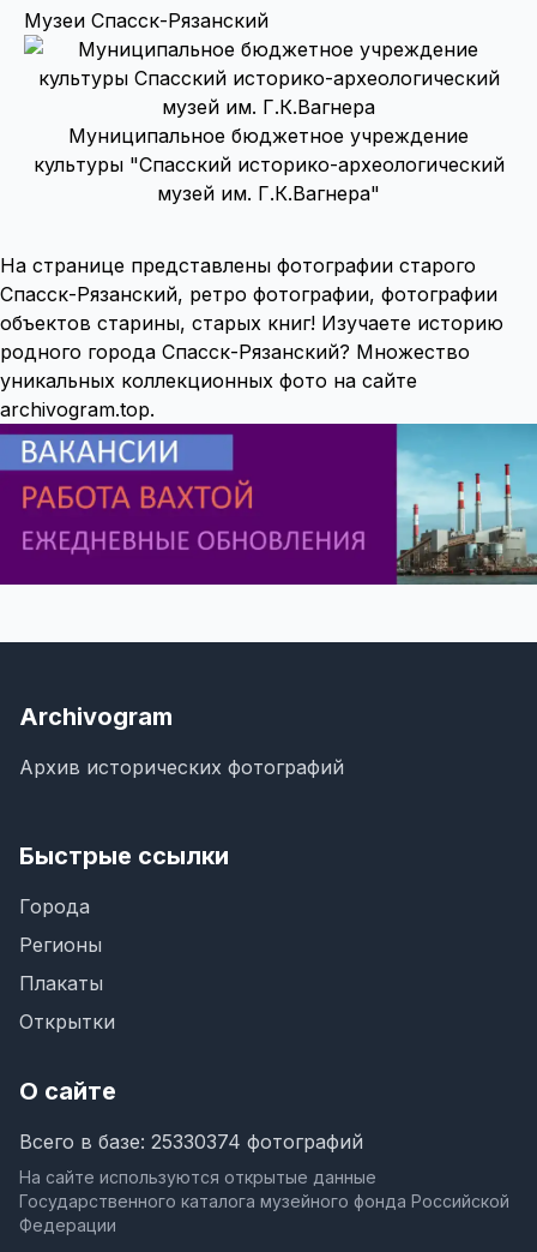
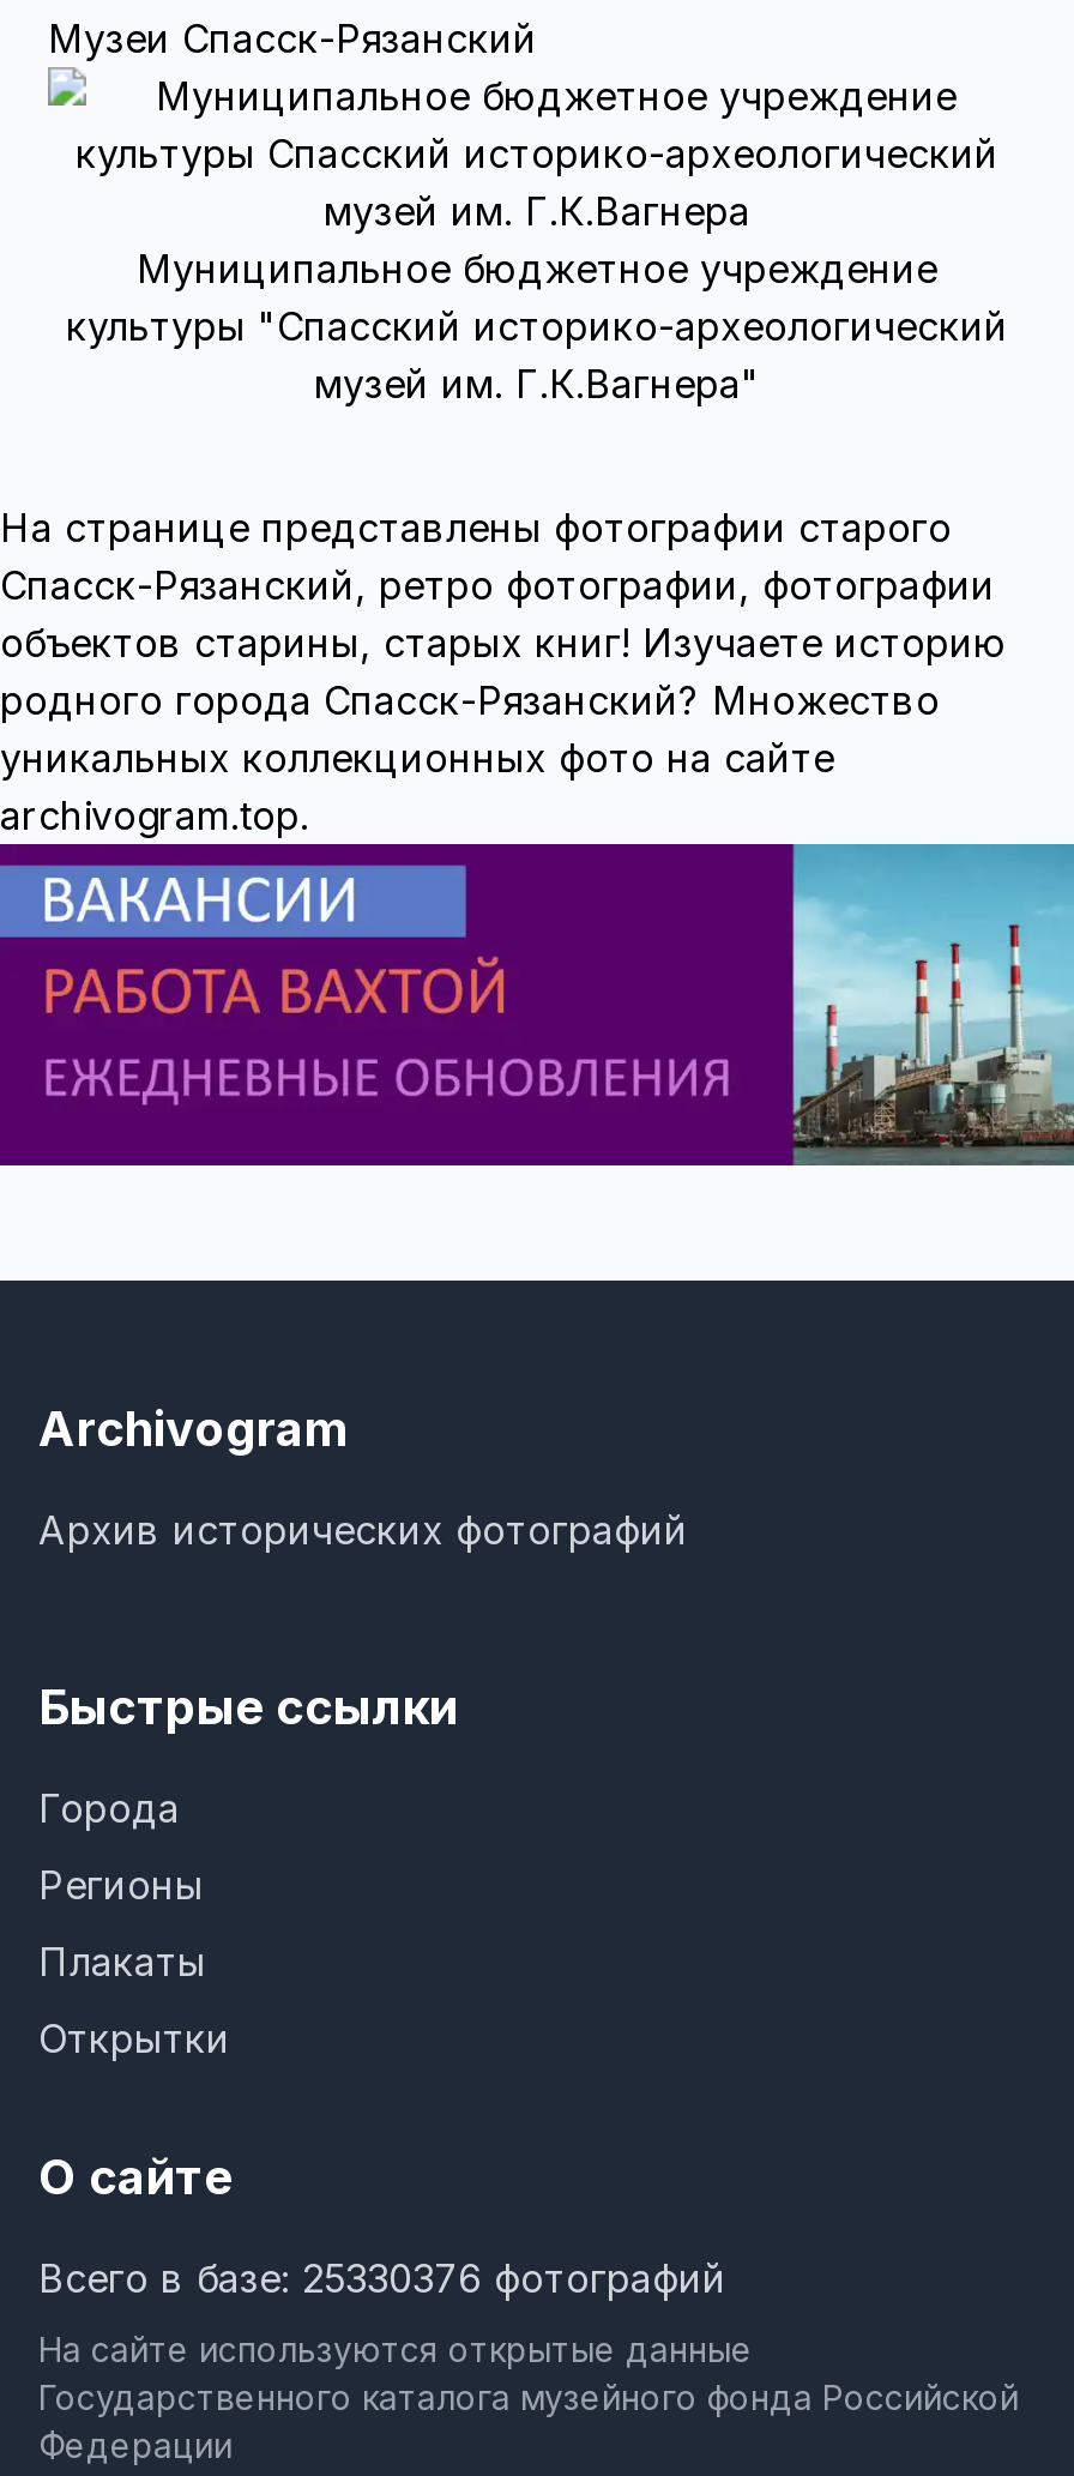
- Всего в базе: 25330374 фотографий
+ Всего в базе: 25330376 фотографий
